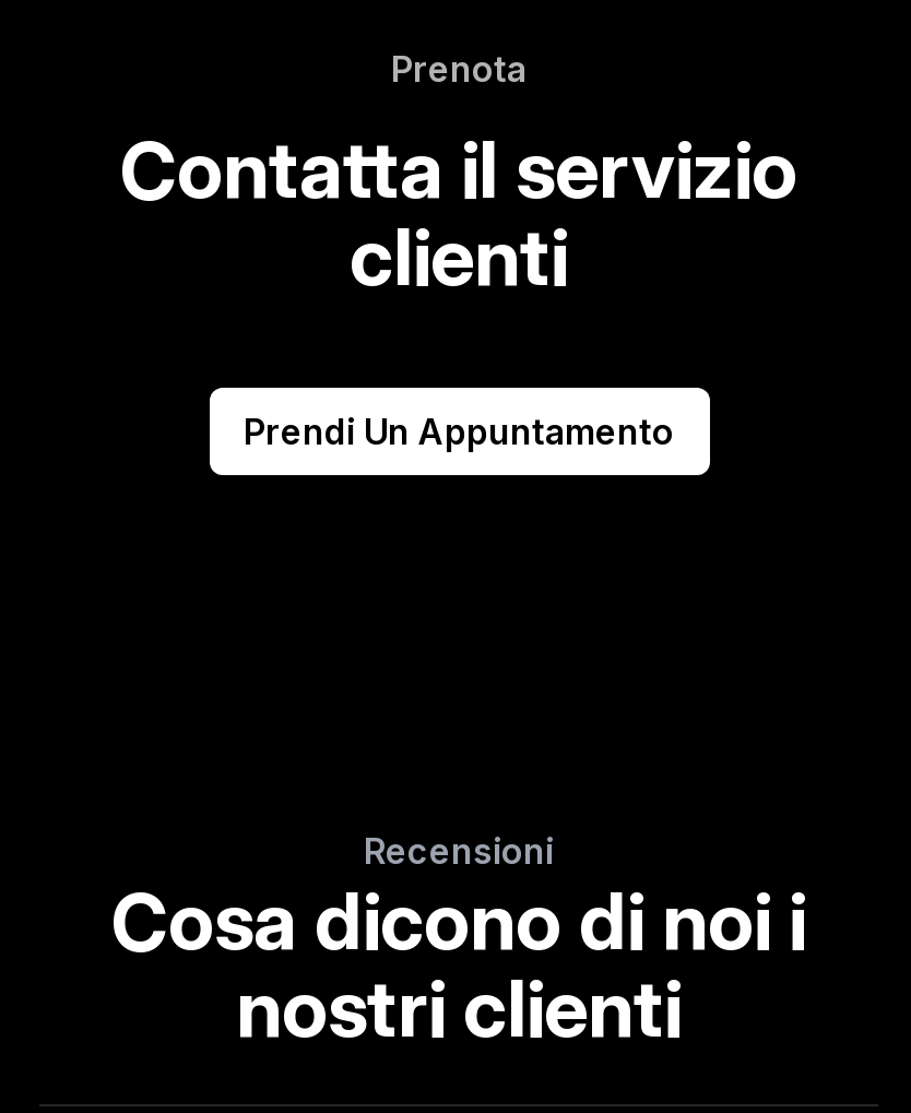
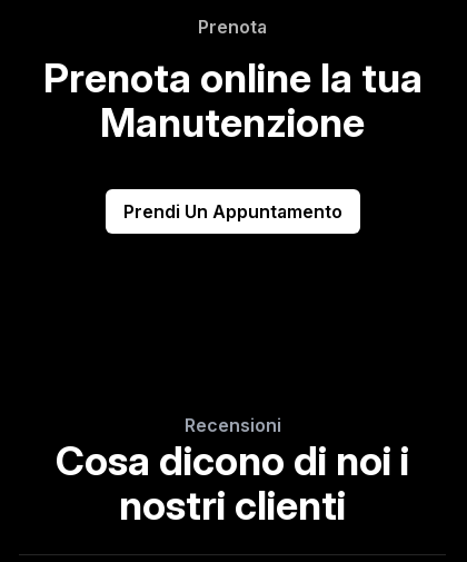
- Contatta il servizio
- clienti
+ Prenota online la tua
+ Manutenzione
